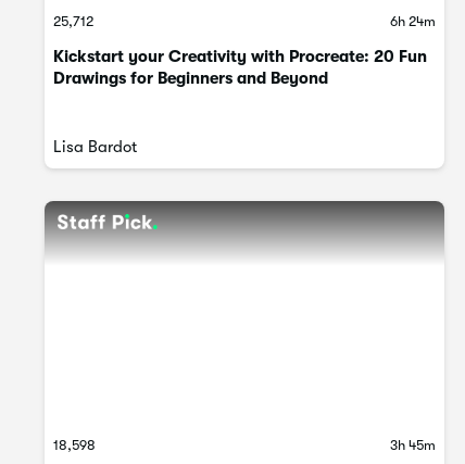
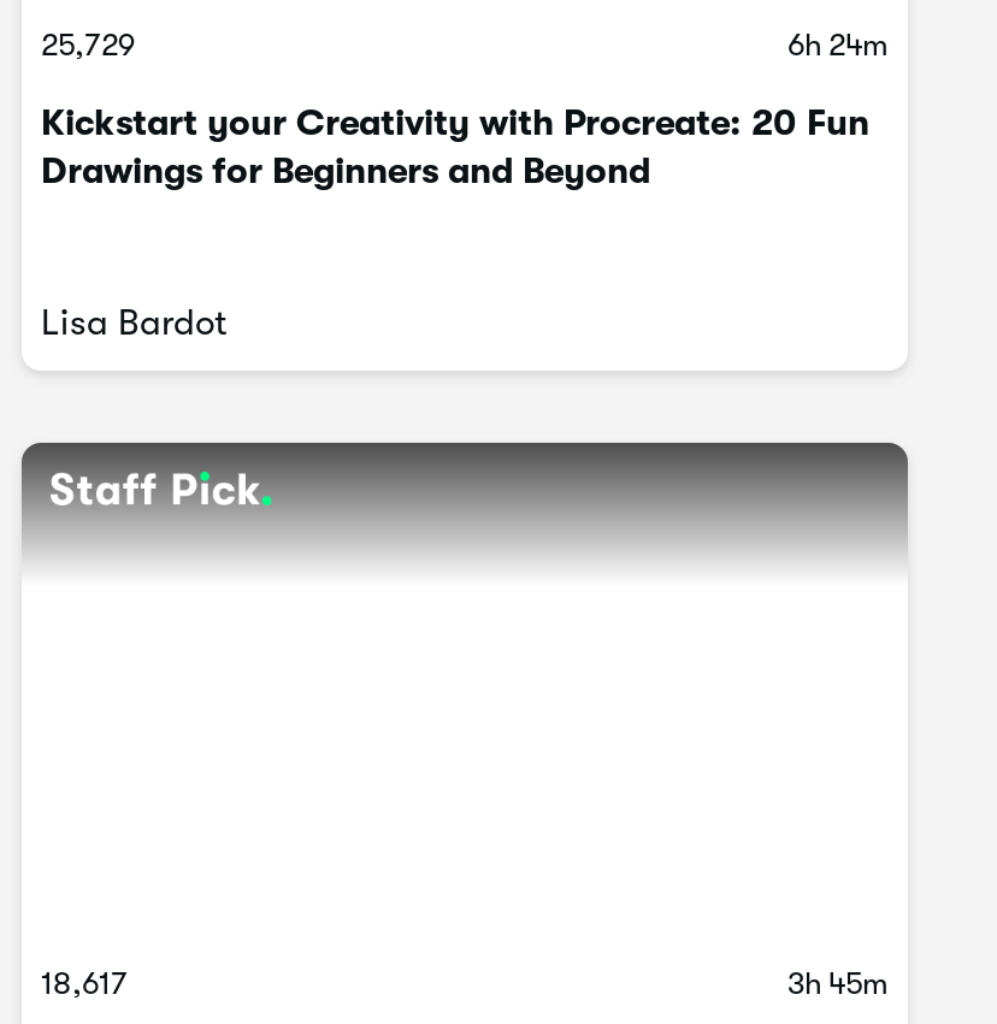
- 25,712
+ 25,729

- 18,598
+ 18,617
